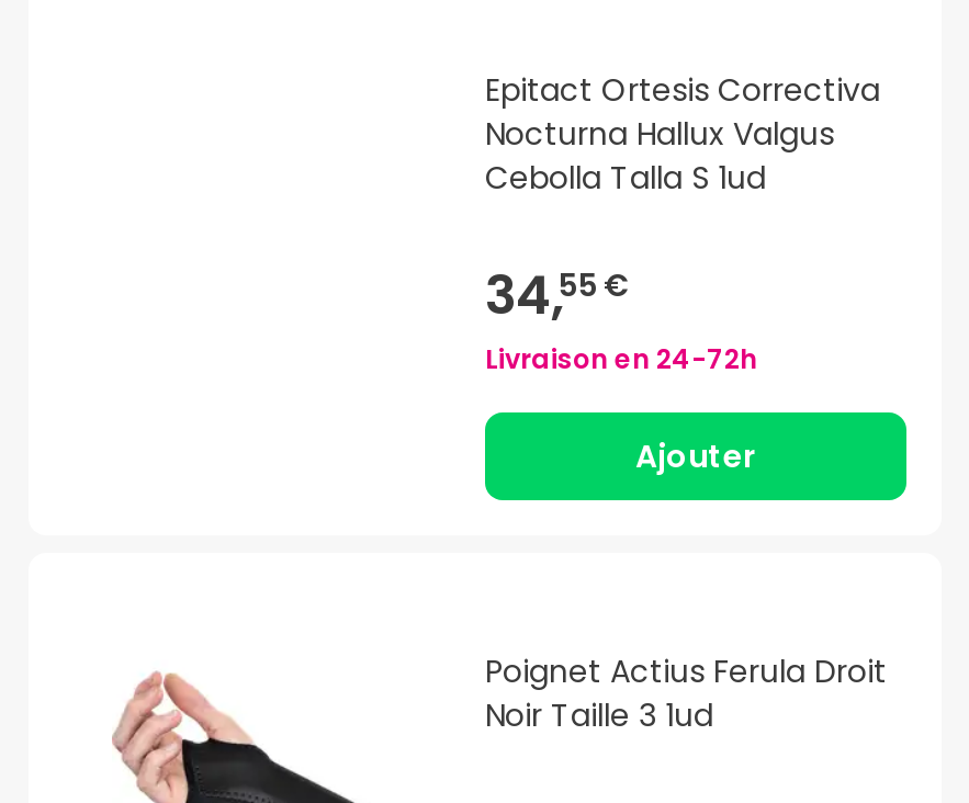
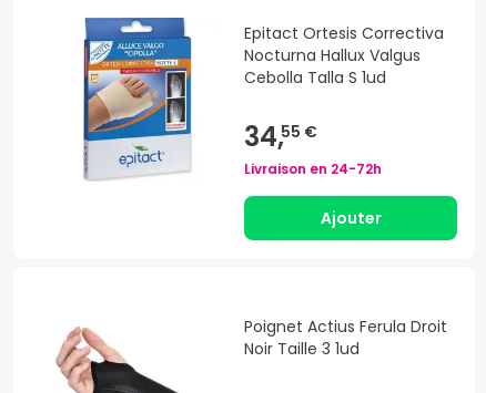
+ [image]
